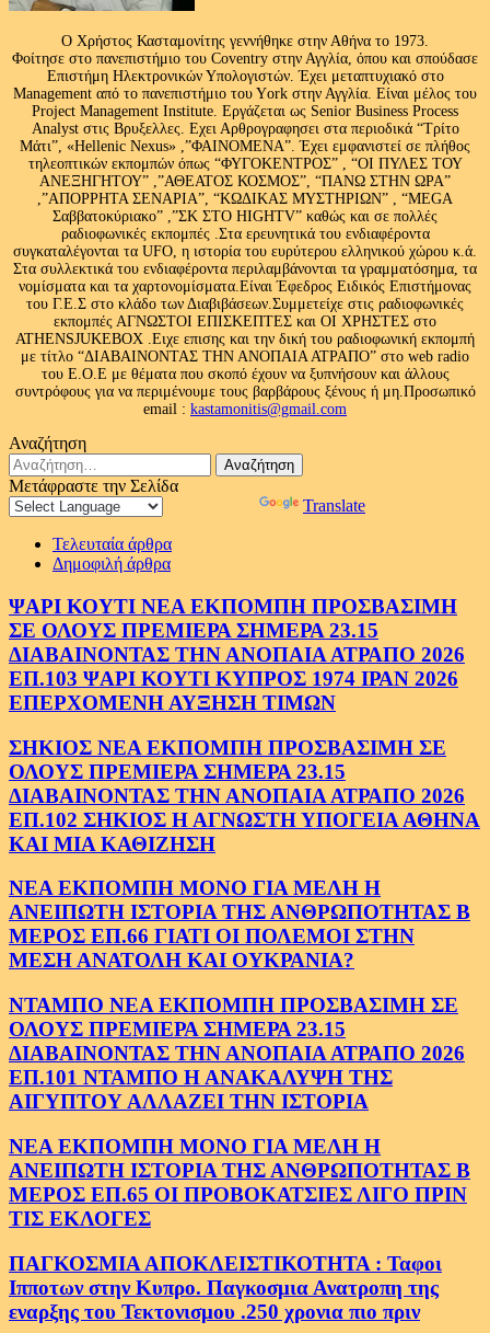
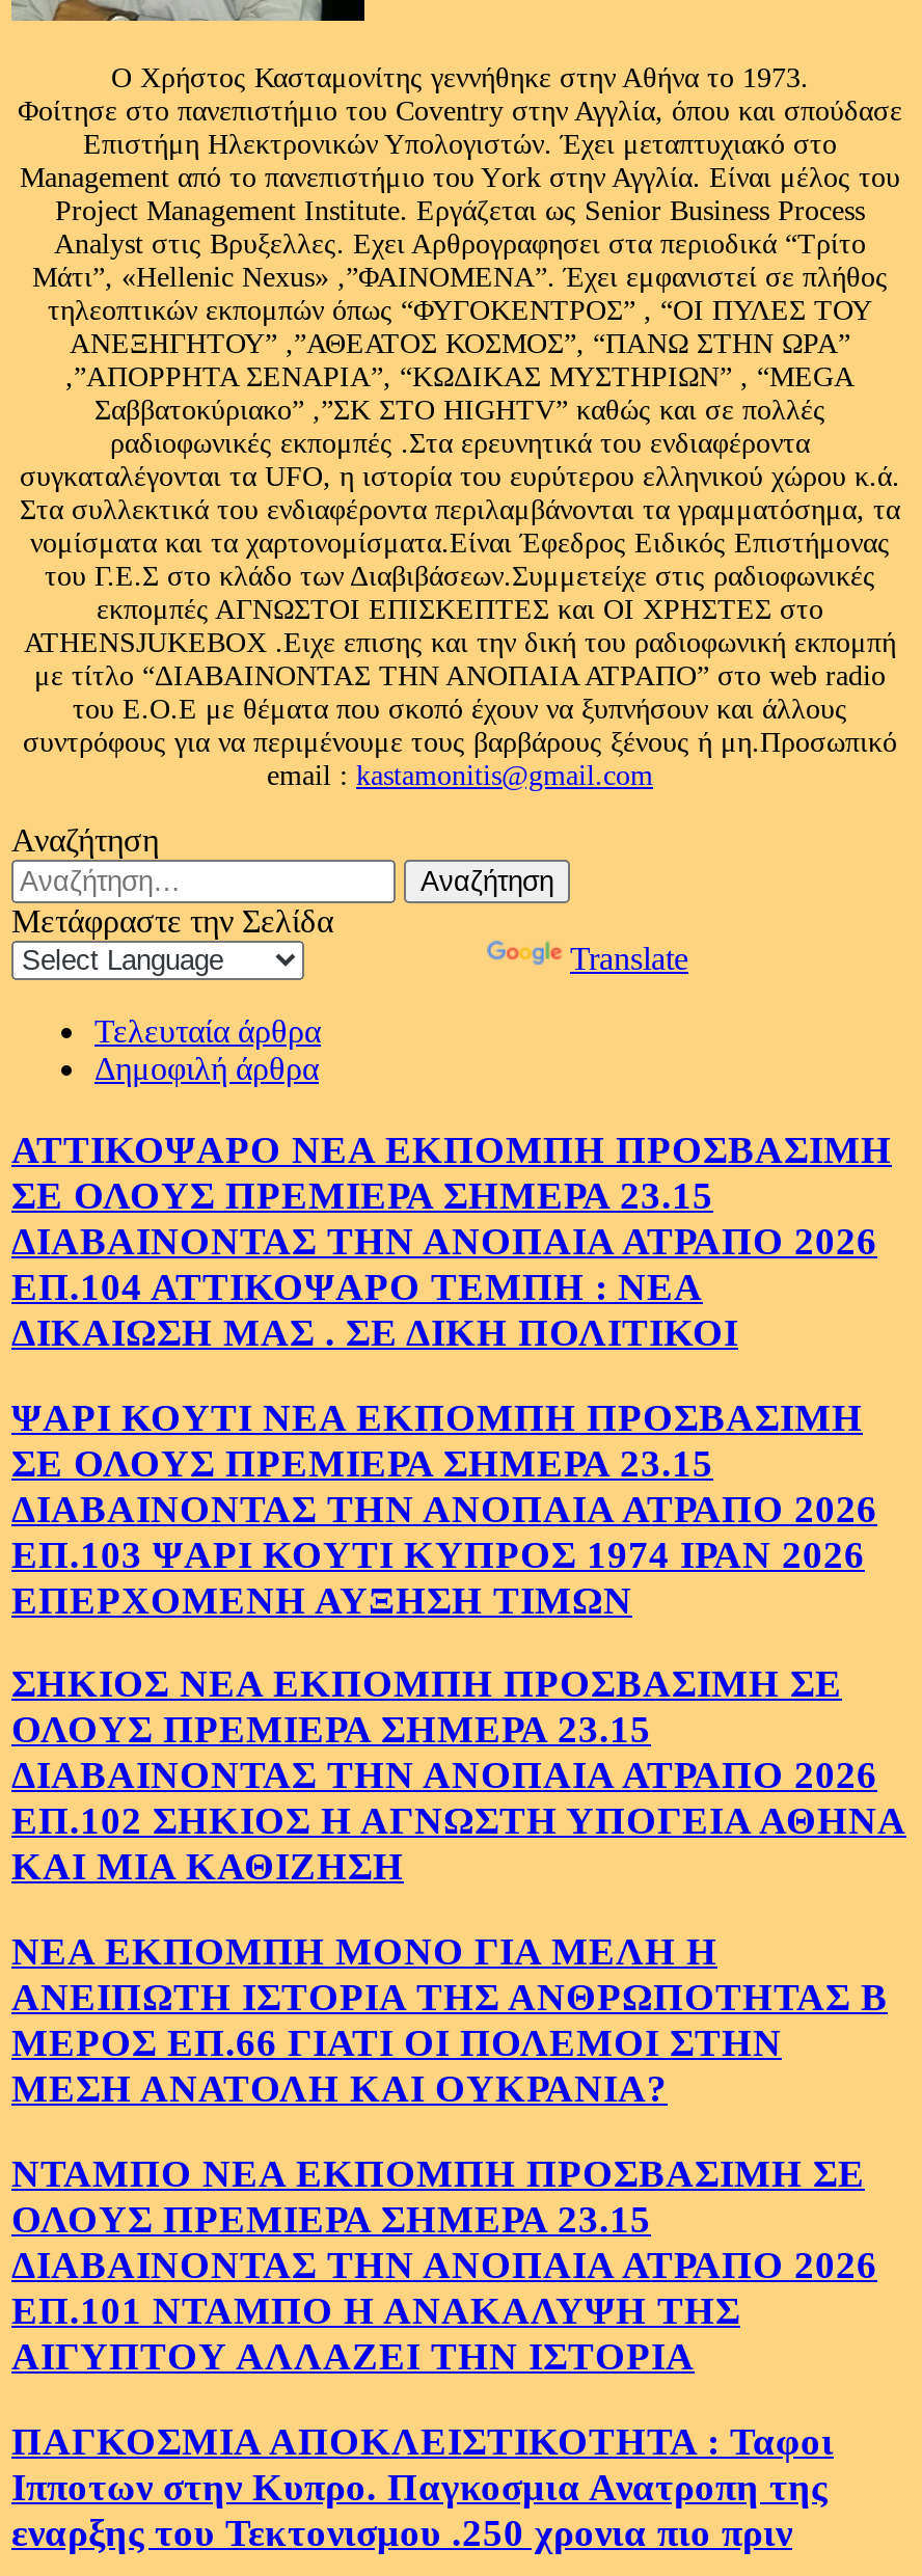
+ ΑΤΤΙΚΟΨΑΡΟ ΝΕΑ ΕΚΠΟΜΠΗ ΠΡΟΣΒΑΣΙΜΗ
+ ΣΕ ΟΛΟΥΣ ΠΡΕΜΙΕΡΑ ΣΗΜΕΡΑ 23.15
+ ΔΙΑΒΑΙΝΟΝΤΑΣ ΤΗΝ ΑΝΟΠΑΙΑ ΑΤΡΑΠΟ 2026
+ ΕΠ.104 ΑΤΤΙΚΟΨΑΡΟ ΤΕΜΠΗ : ΝΕΑ
+ ΔΙΚΑΙΩΣΗ ΜΑΣ . ΣΕ ΔΙΚΗ ΠΟΛΙΤΙΚΟΙ

moved down: ΨΑΡΙ ΚΟΥΤΙ ΝΕΑ ΕΚΠΟΜΠΗ ΠΡΟΣΒΑΣΙΜΗ | ΣΕ ΟΛΟΥΣ ΠΡΕΜΙΕΡΑ ΣΗΜΕΡΑ 23.15 | ΔΙΑΒΑΙΝΟΝΤΑΣ ΤΗΝ ΑΝΟΠΑΙΑ ΑΤΡΑΠΟ 2026 | ... | ΕΠ.101 ΝΤΑΜΠΟ Η ΑΝΑΚΑΛΥΨΗ ΤΗΣ | ΑΙΓΥΠΤΟΥ ΑΛΛΑΖΕΙ ΤΗΝ ΙΣΤΟΡΙΑ

- ΝΕΑ ΕΚΠΟΜΠΗ ΜΟΝΟ ΓΙΑ ΜΕΛΗ Η
- ΑΝΕΙΠΩΤΗ ΙΣΤΟΡΙΑ ΤΗΣ ΑΝΘΡΩΠΟΤΗΤΑΣ Β
- ΜΕΡΟΣ ΕΠ.65 ΟΙ ΠΡΟΒΟΚΑΤΣΙΕΣ ΛΙΓΟ ΠΡΙΝ
- ΤΙΣ ΕΚΛΟΓΕΣ
